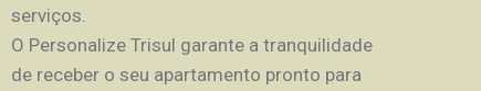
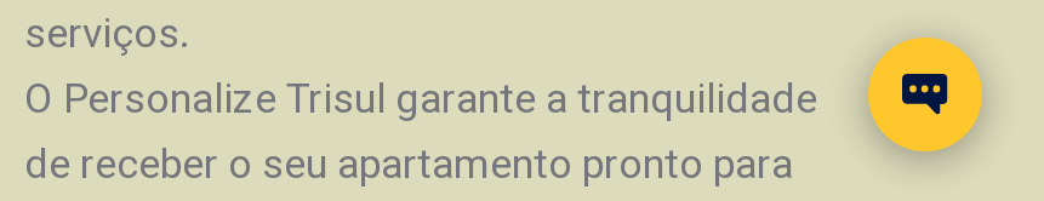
+ [image]
